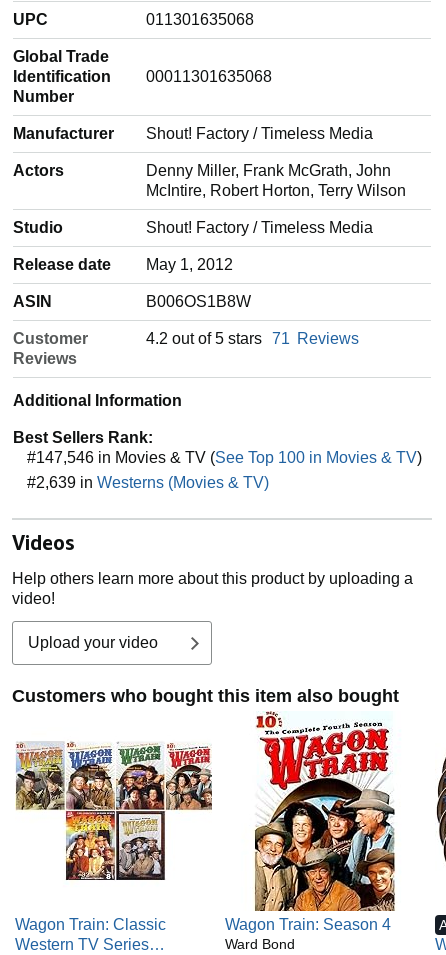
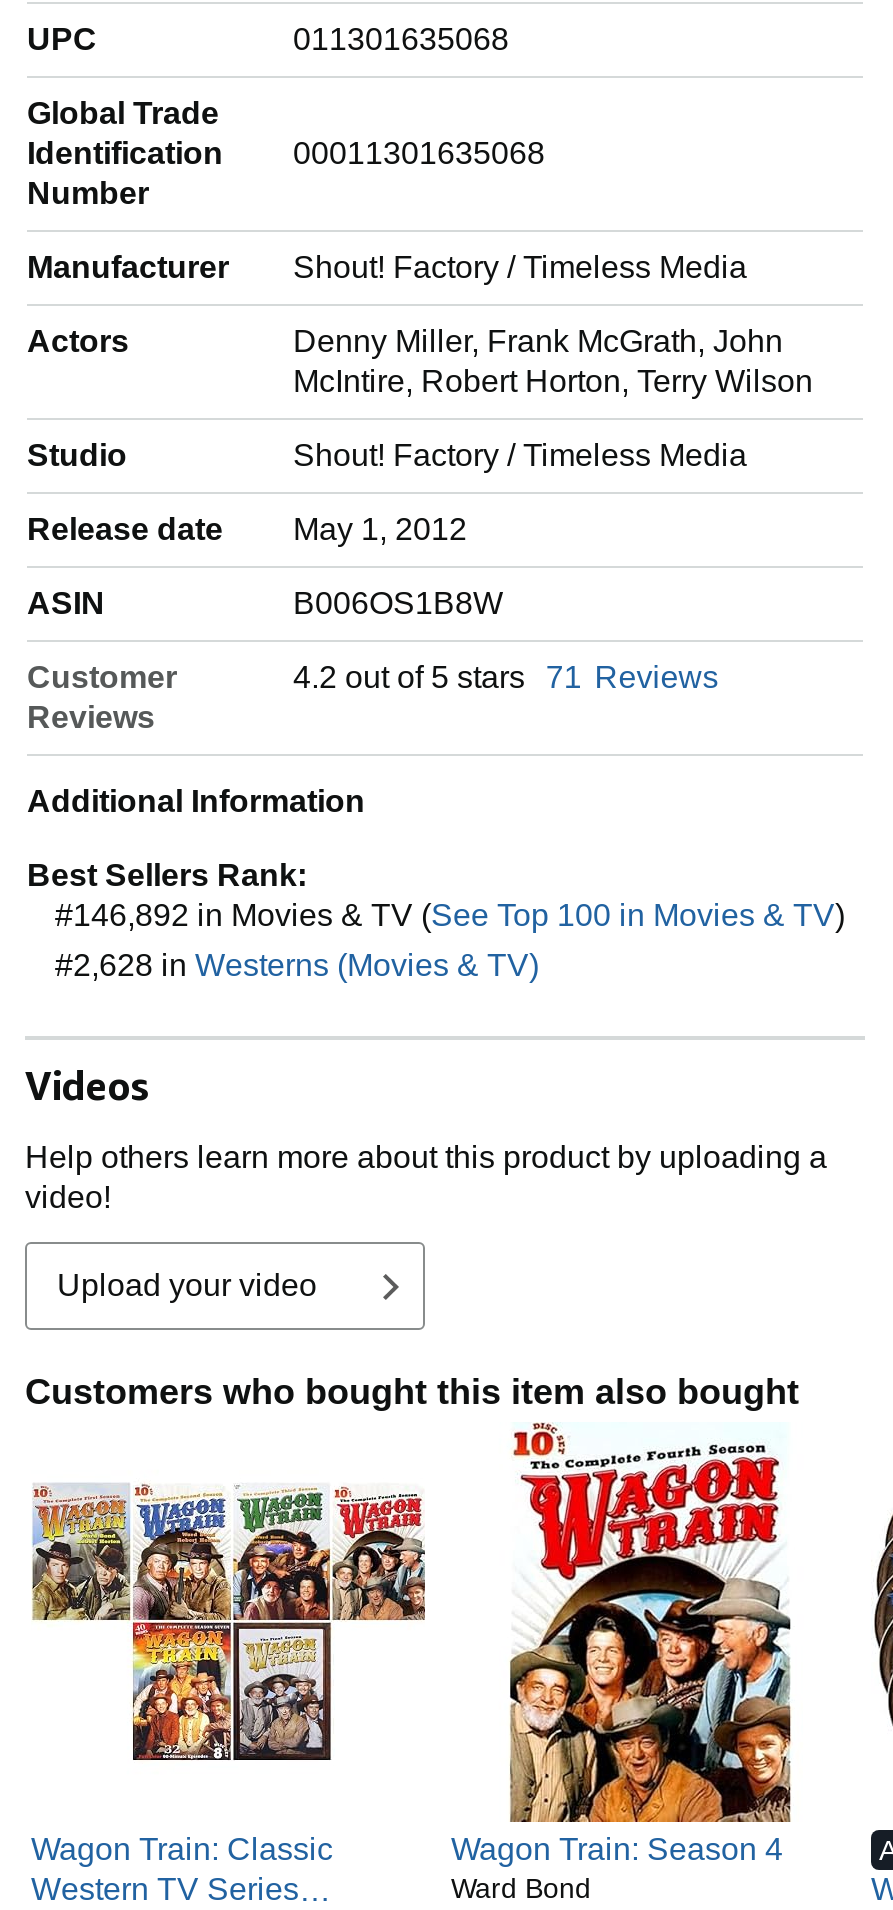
- #147,546 in Movies & TV (See Top 100 in Movies & TV)
+ #146,892 in Movies & TV (See Top 100 in Movies & TV)

- #2,639 in Westerns (Movies & TV)
+ #2,628 in Westerns (Movies & TV)
